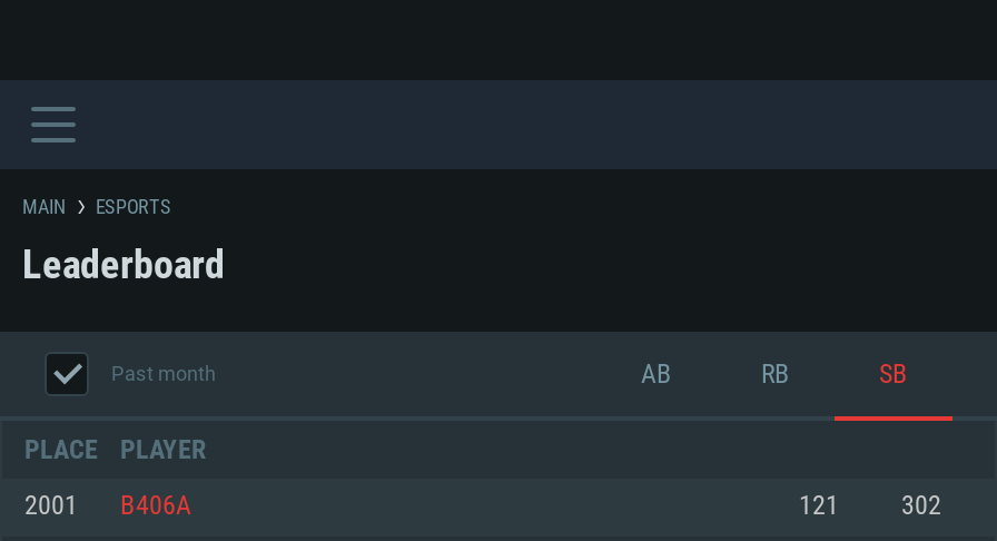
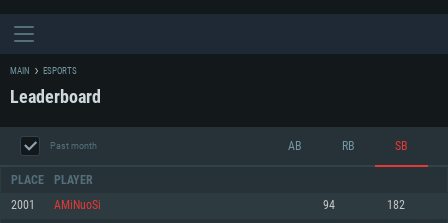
- B406A
- 121
- 302
+ AMiNuoSi
+ 94
+ 182
